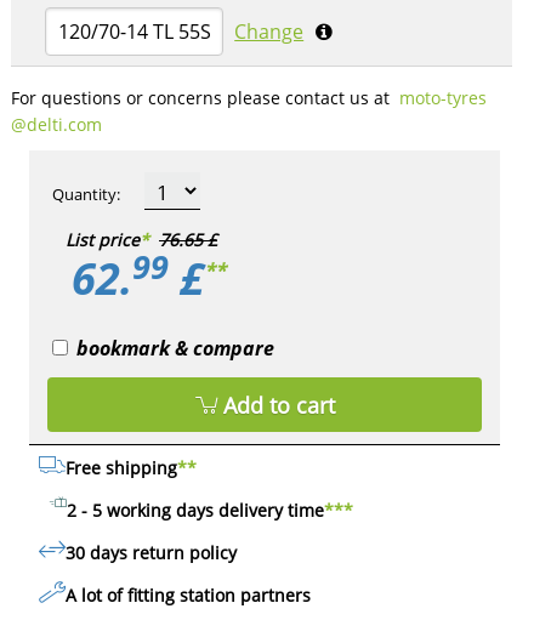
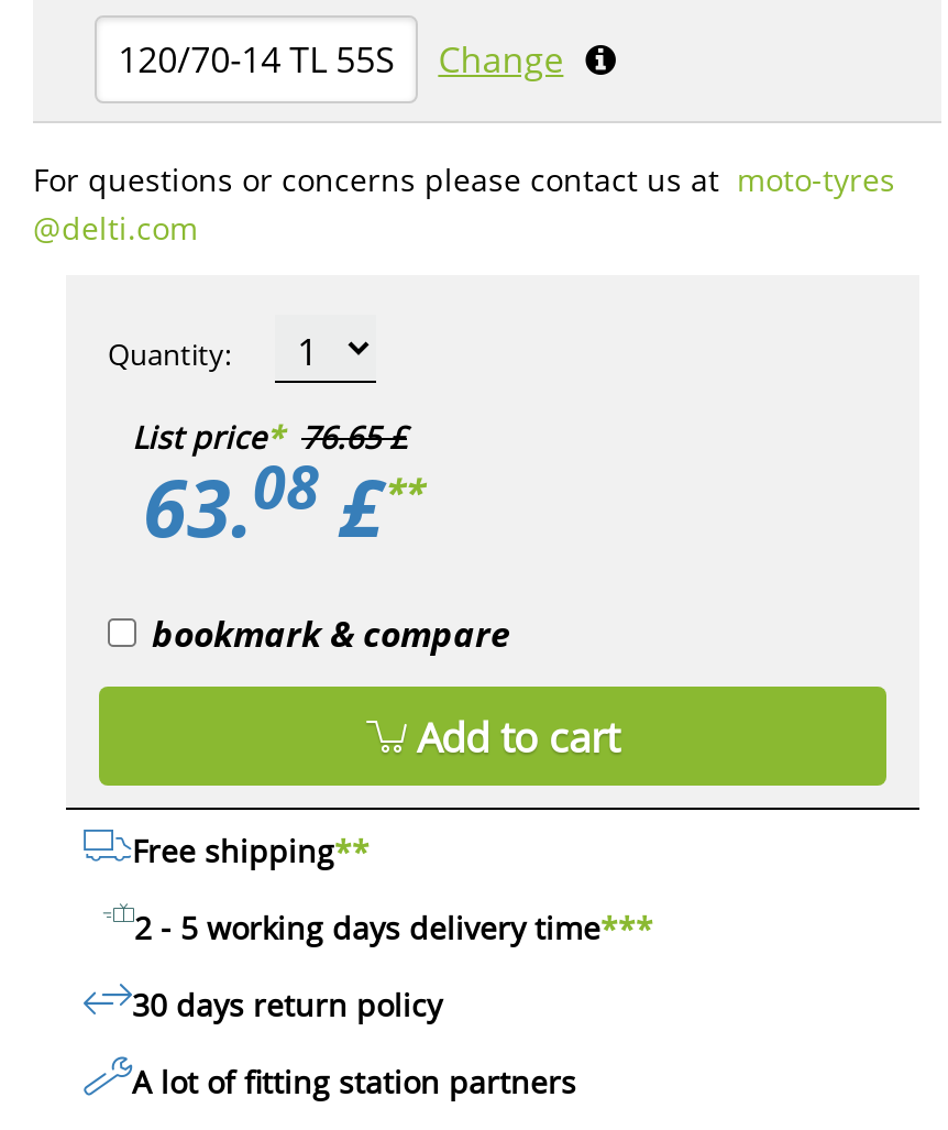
- 62.99£**
+ 63.08£**
